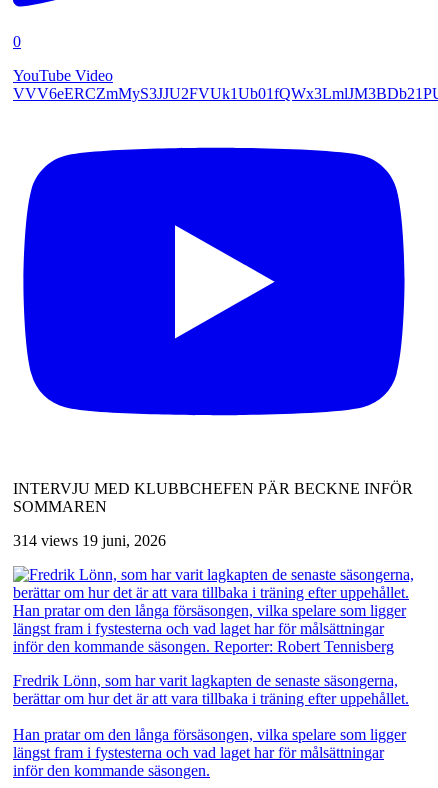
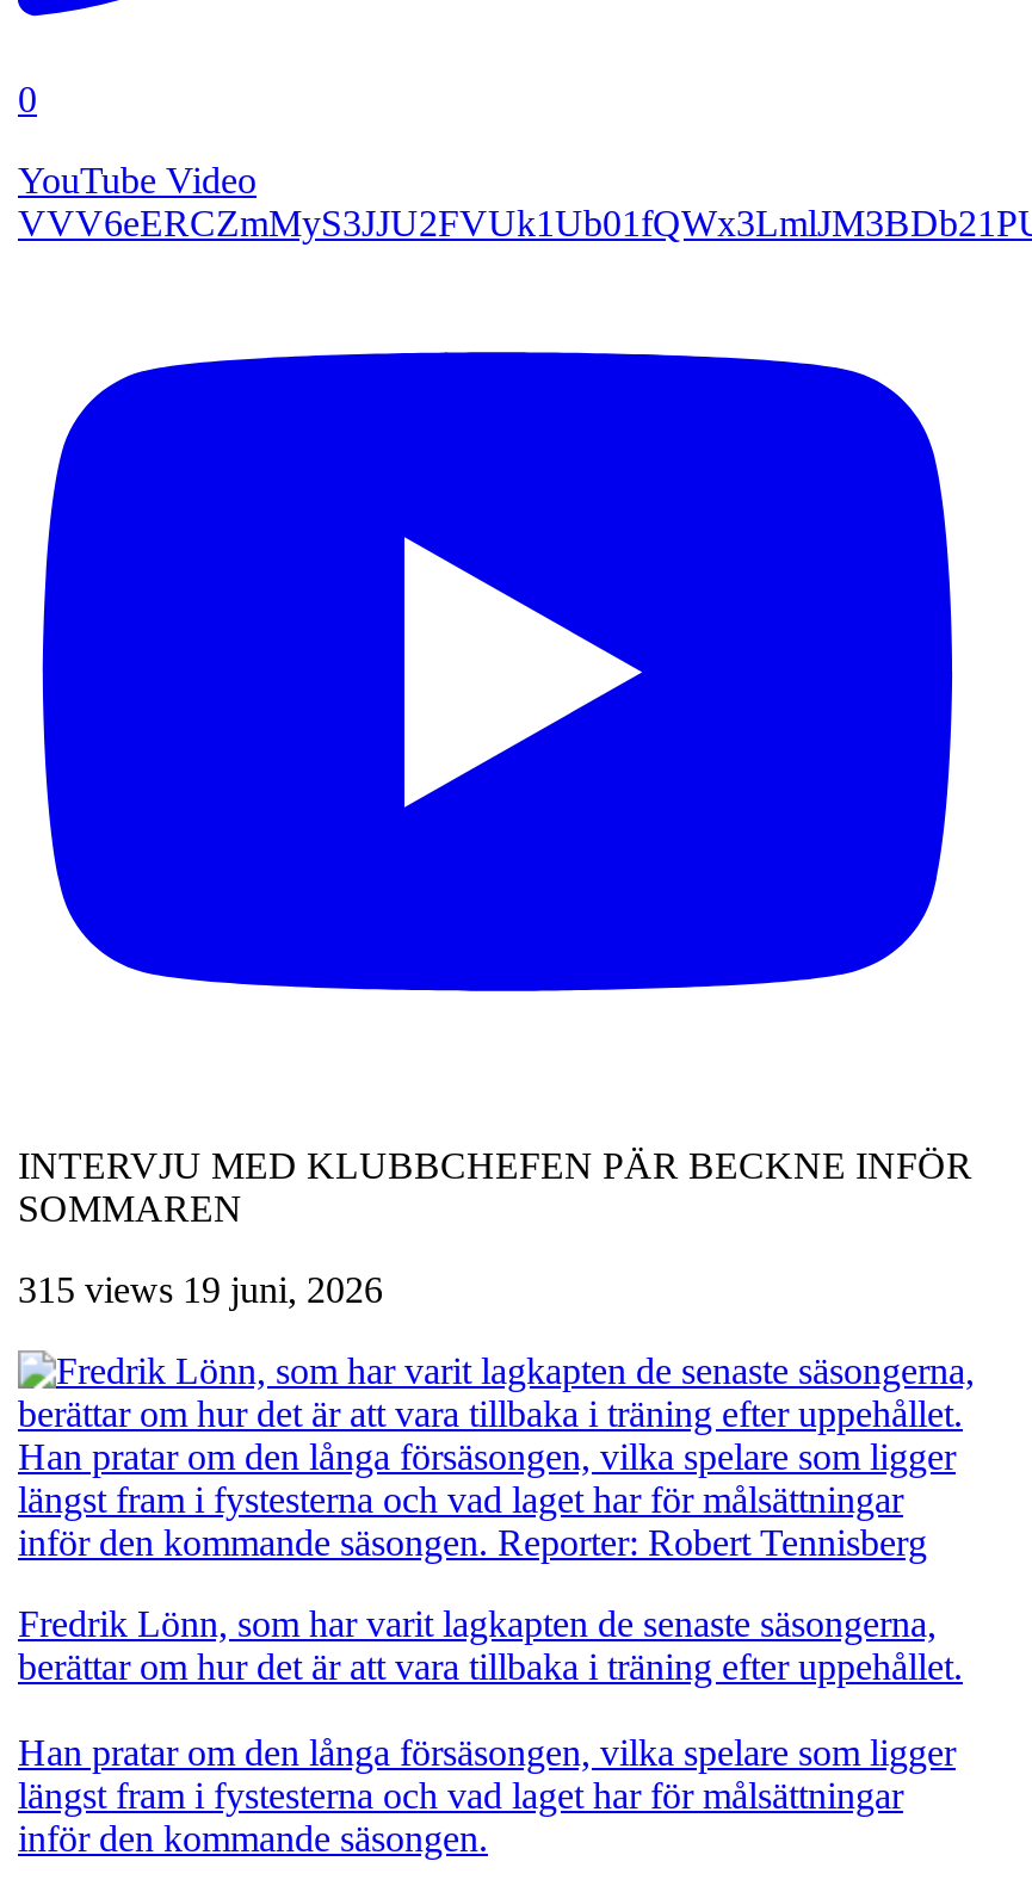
- 314 views 19 juni, 2026
+ 315 views 19 juni, 2026
